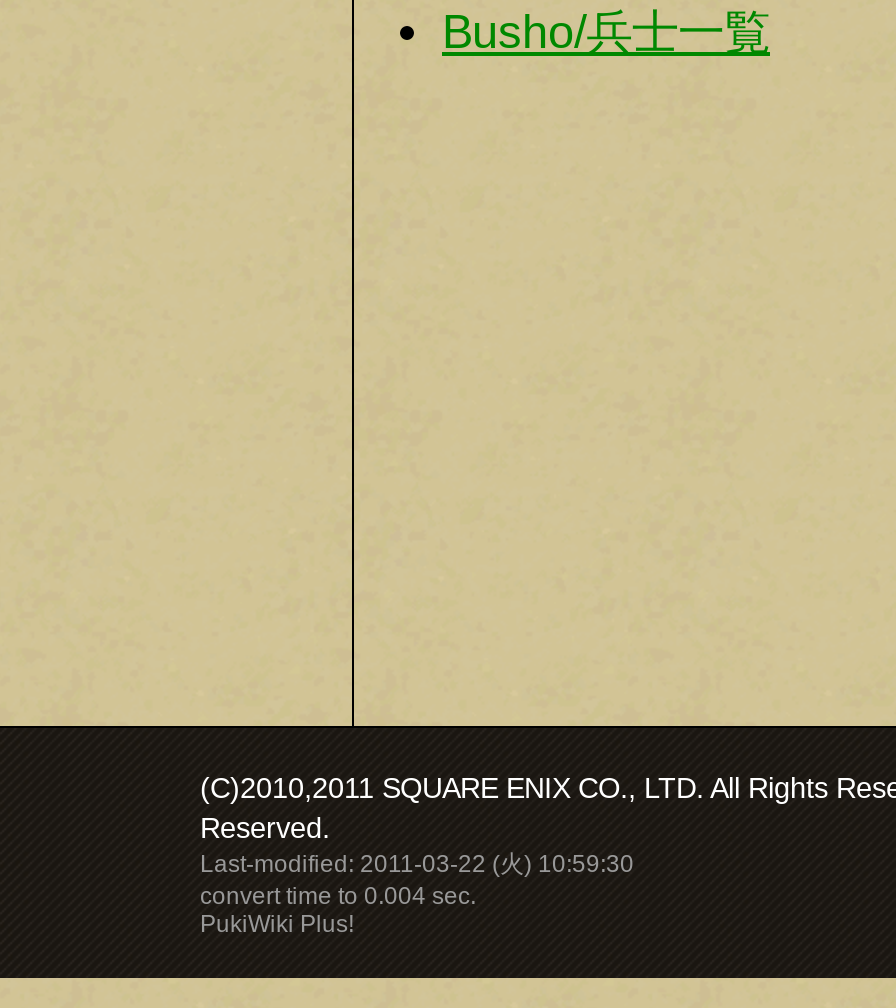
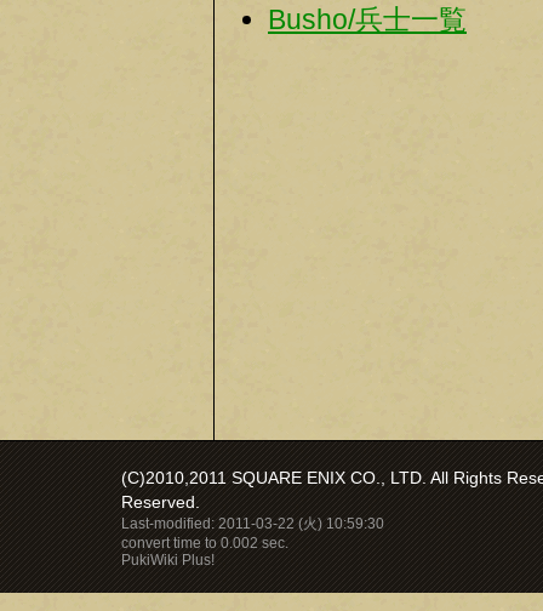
- convert time to 0.004 sec.
+ convert time to 0.002 sec.
